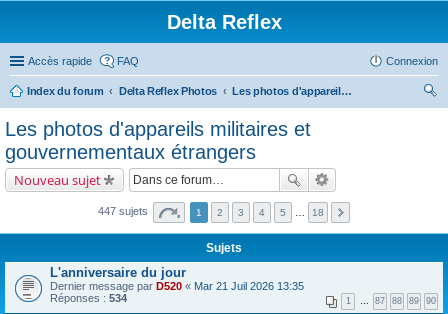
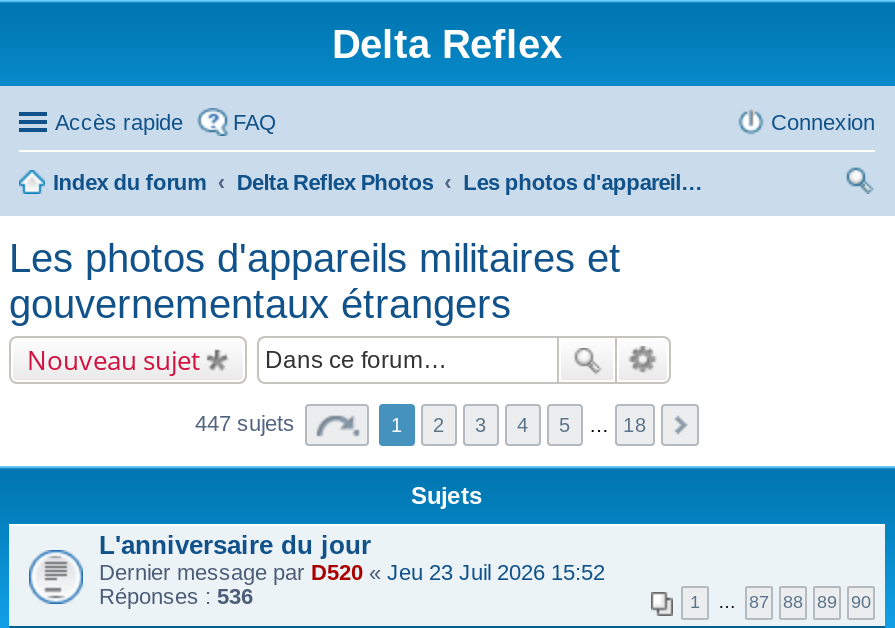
- Dernier message par D520 «Mar 21 Juil 2026 13:35
+ Dernier message par D520 «Jeu 23 Juil 2026 15:52

- Réponses : 534
+ Réponses : 536
